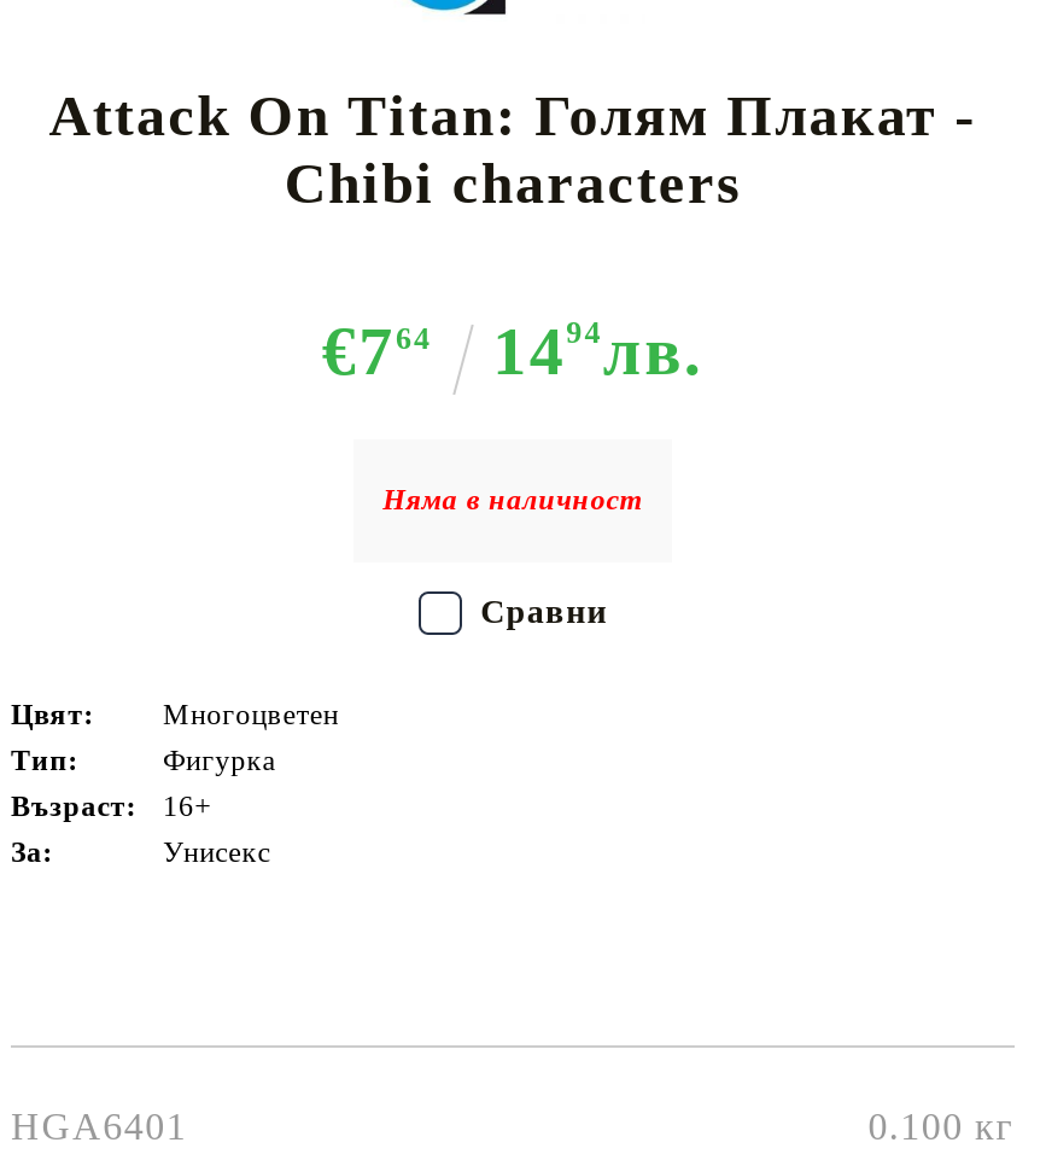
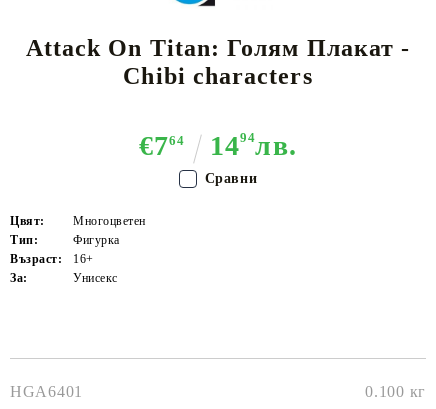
- Няма в наличност
